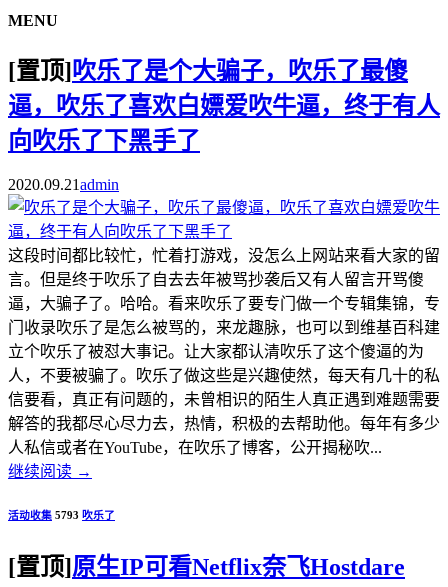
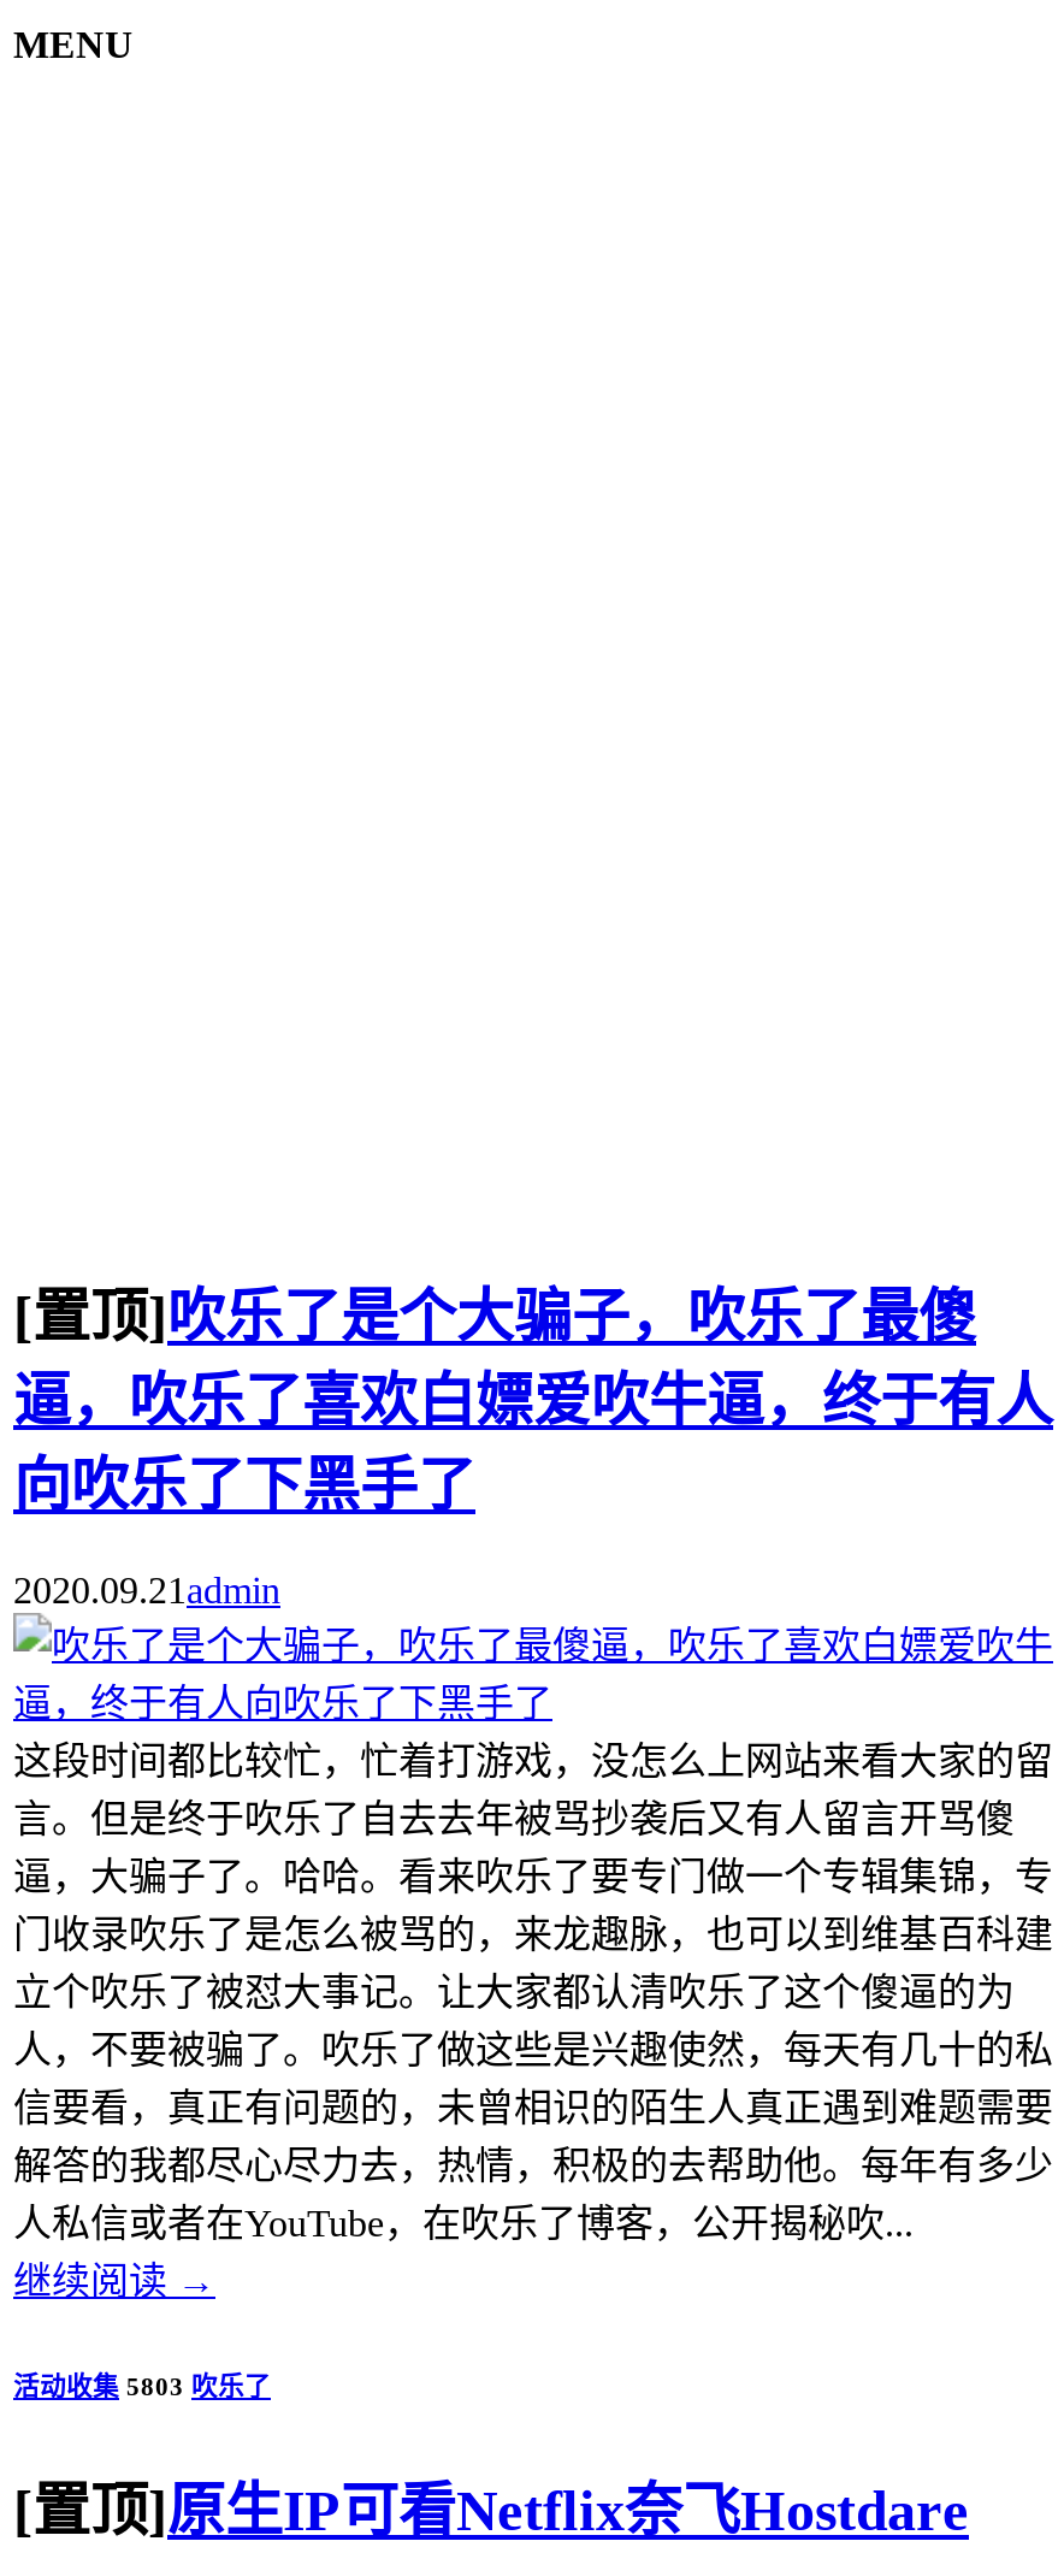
- 活动收集 5793 吹乐了
+ 活动收集 5803 吹乐了
